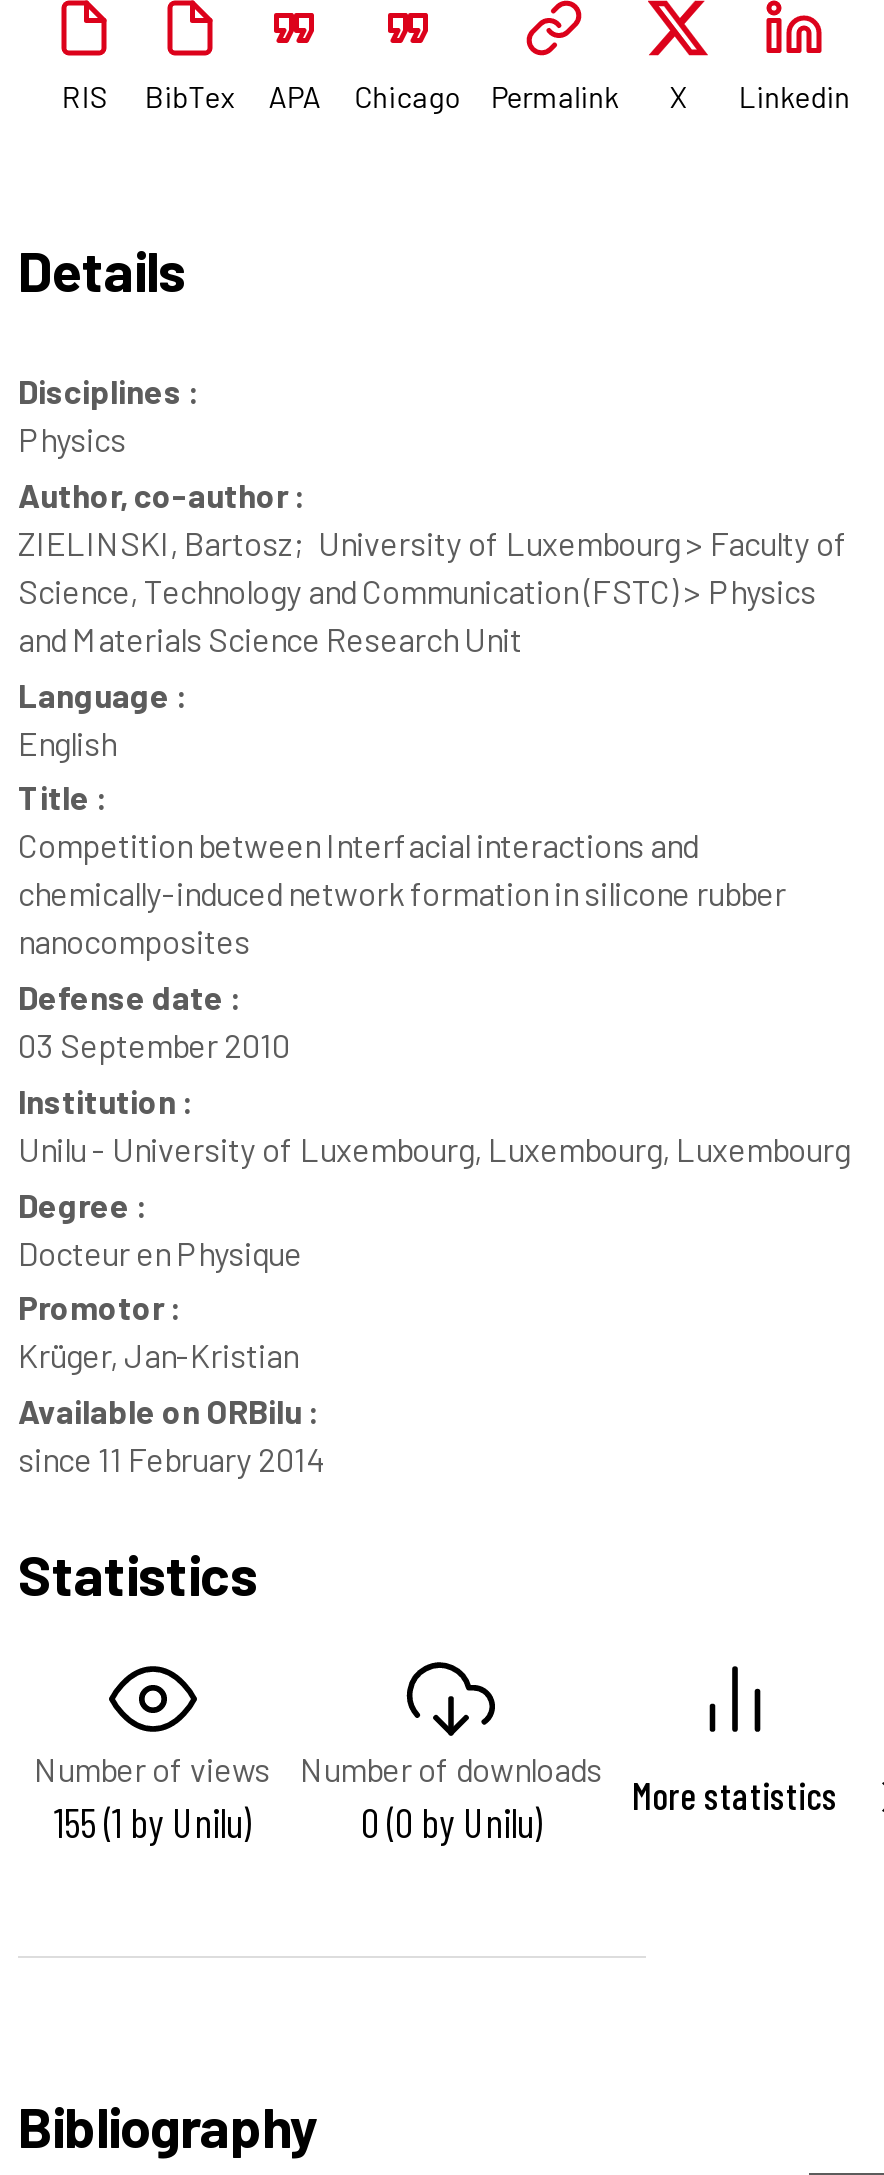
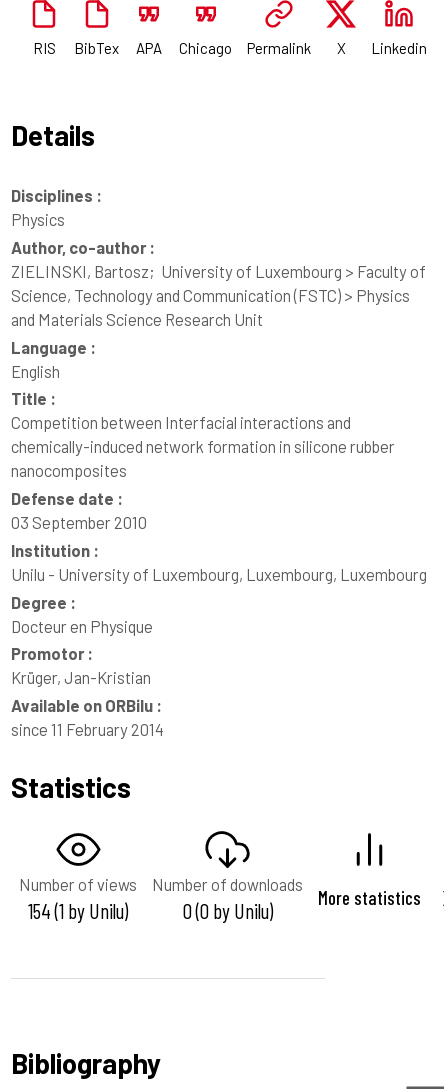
- 155 (1 by Unilu)
+ 154 (1 by Unilu)
